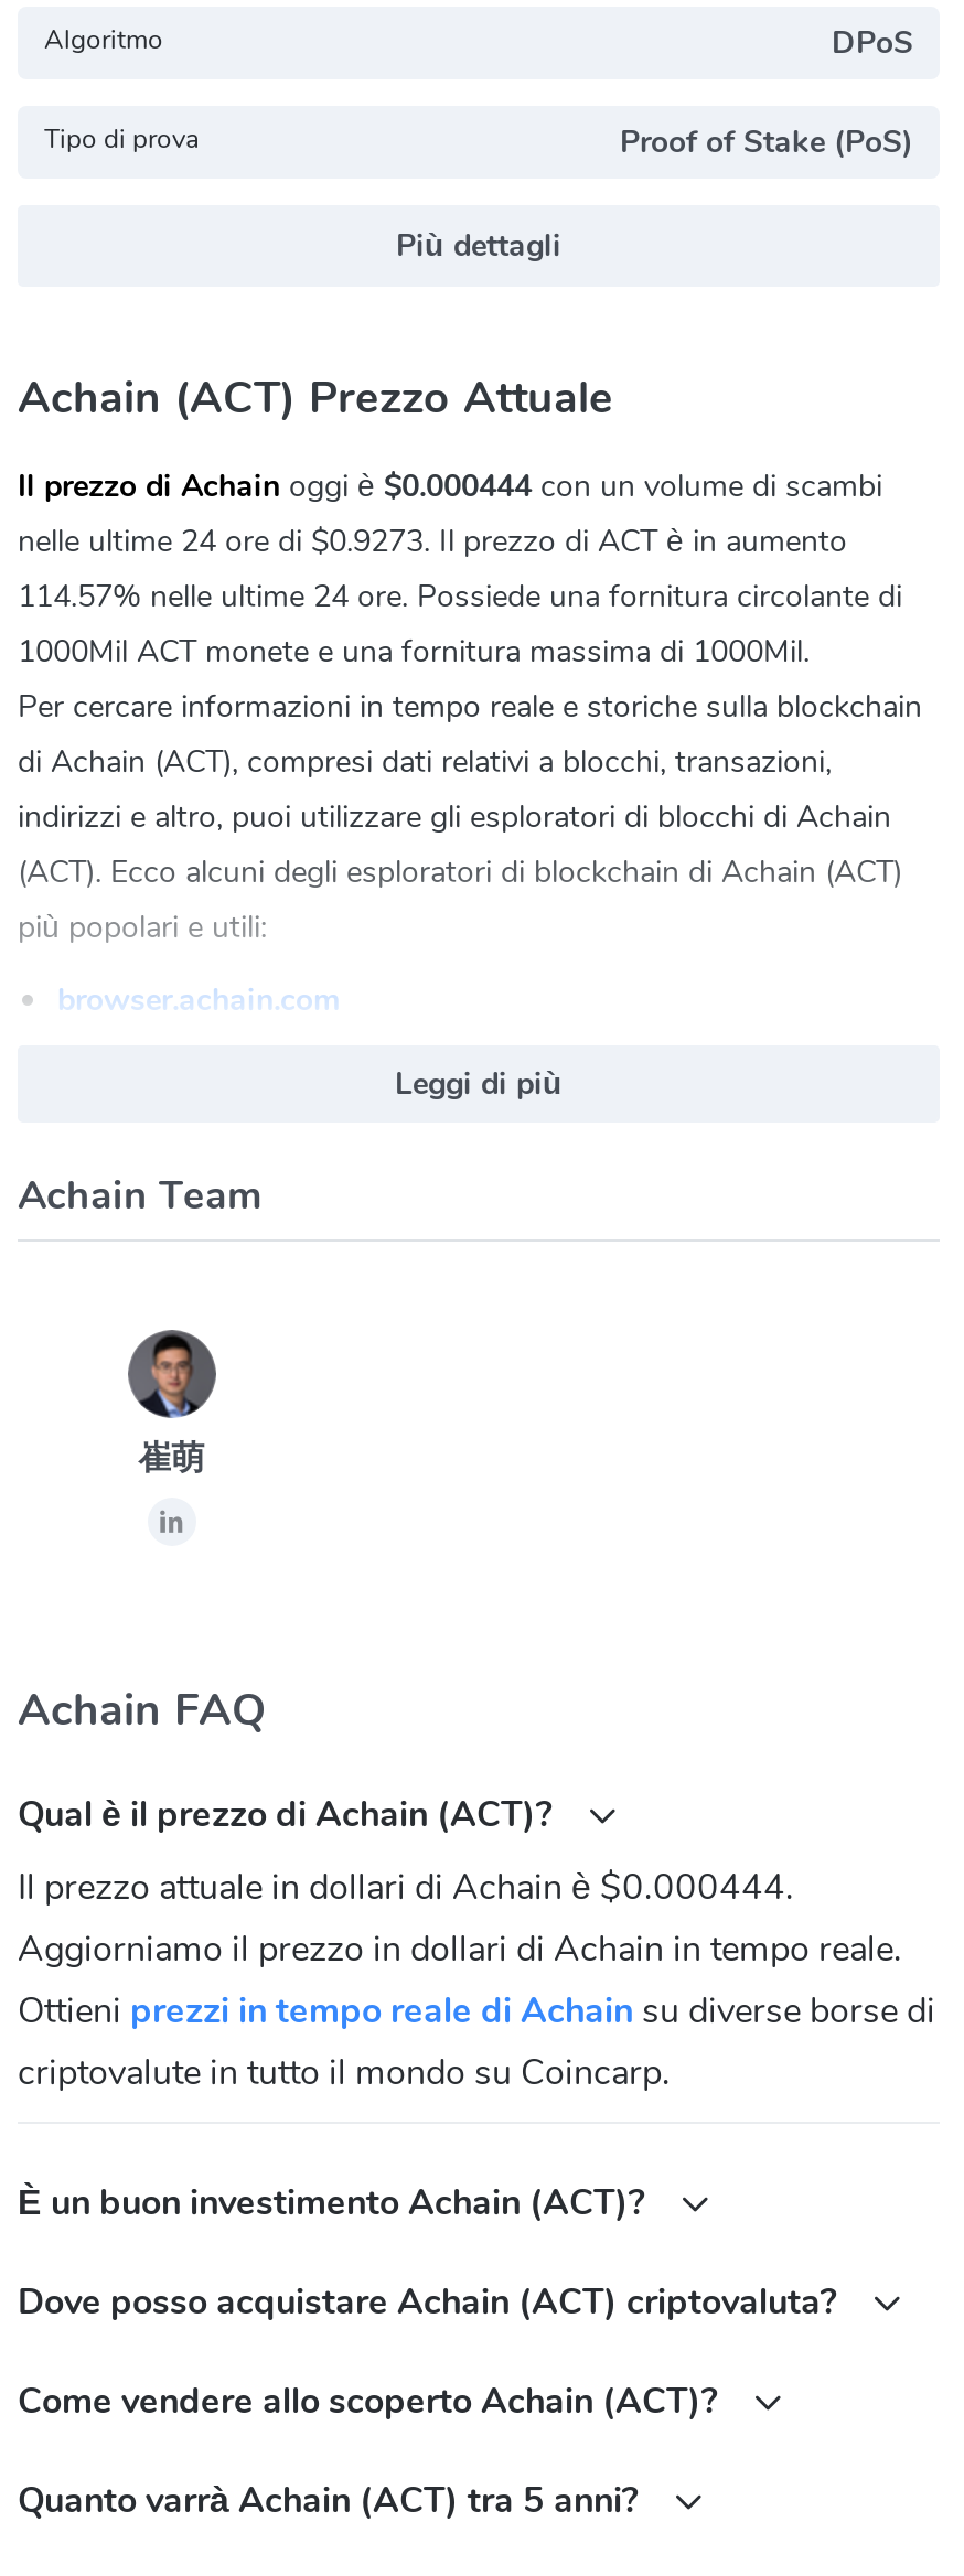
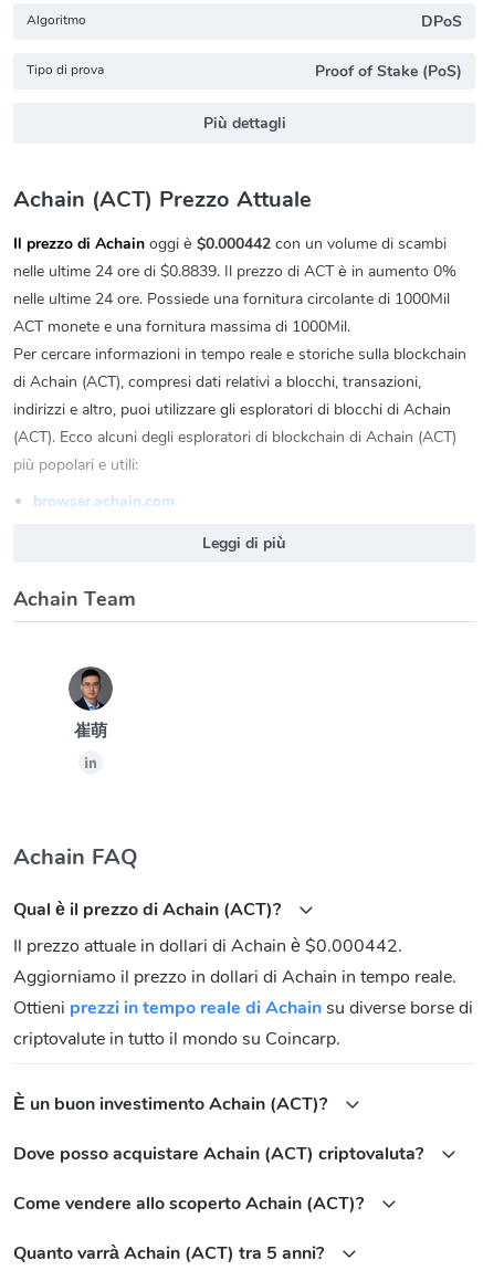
- Il prezzo di Achain oggi è $0.000444 con un volume di scambi
- nelle ultime 24 ore di $0.9273. Il prezzo di ACT è in aumento
- 114.57% nelle ultime 24 ore. Possiede una fornitura circolante di
- 1000Mil ACT monete e una fornitura massima di 1000Mil.
+ Il prezzo di Achain oggi è $0.000442 con un volume di scambi
+ nelle ultime 24 ore di $0.8839. Il prezzo di ACT è in aumento 0%
+ nelle ultime 24 ore. Possiede una fornitura circolante di 1000Mil
+ ACT monete e una fornitura massima di 1000Mil.

- Il prezzo attuale in dollari di Achain è $0.000444.
+ Il prezzo attuale in dollari di Achain è $0.000442.
